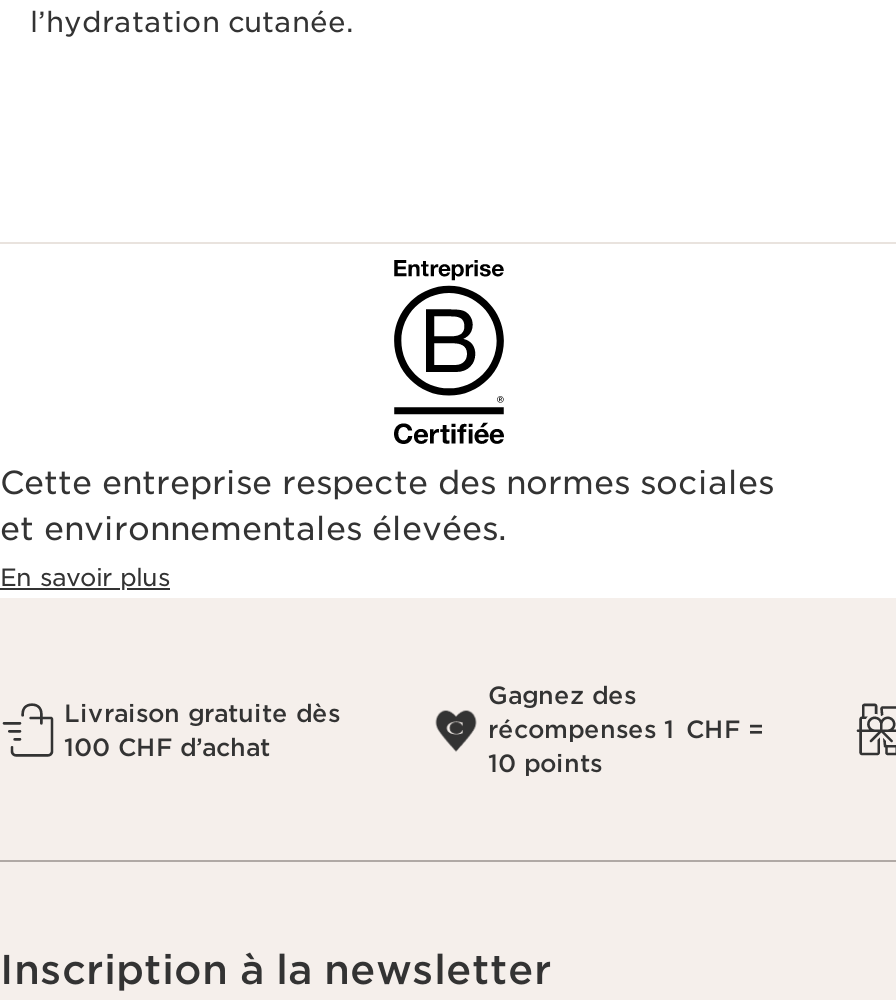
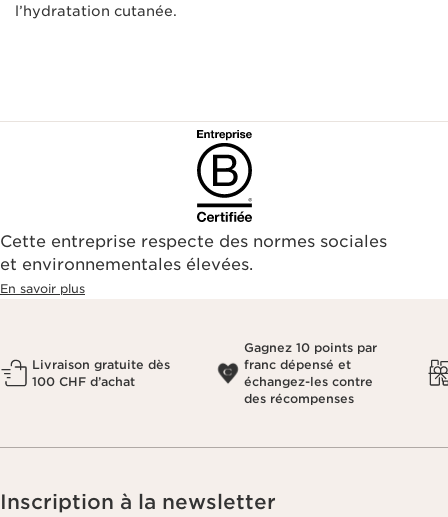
- Gagnez des
- récompenses 1 CHF =
- 10 points
+ Gagnez 10 points par
+ franc dépensé et
+ échangez-les contre
+ des récompenses
